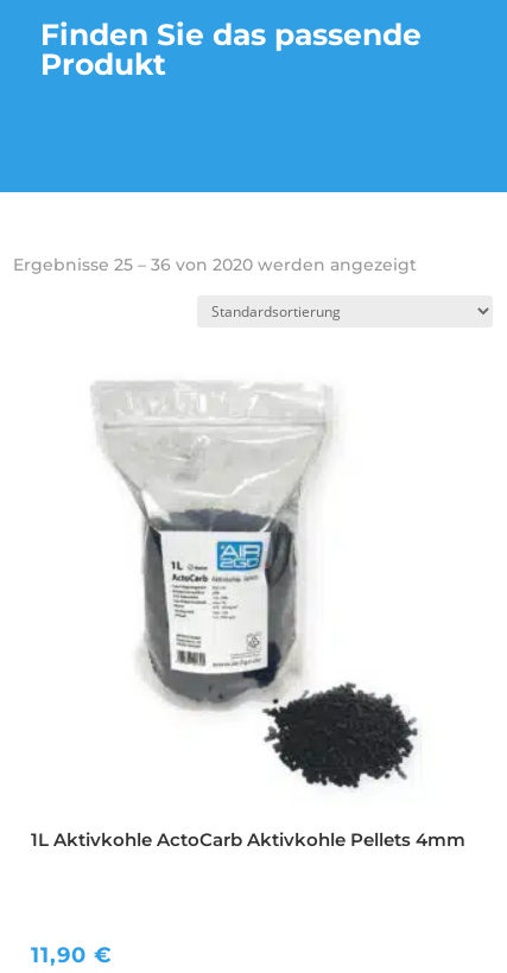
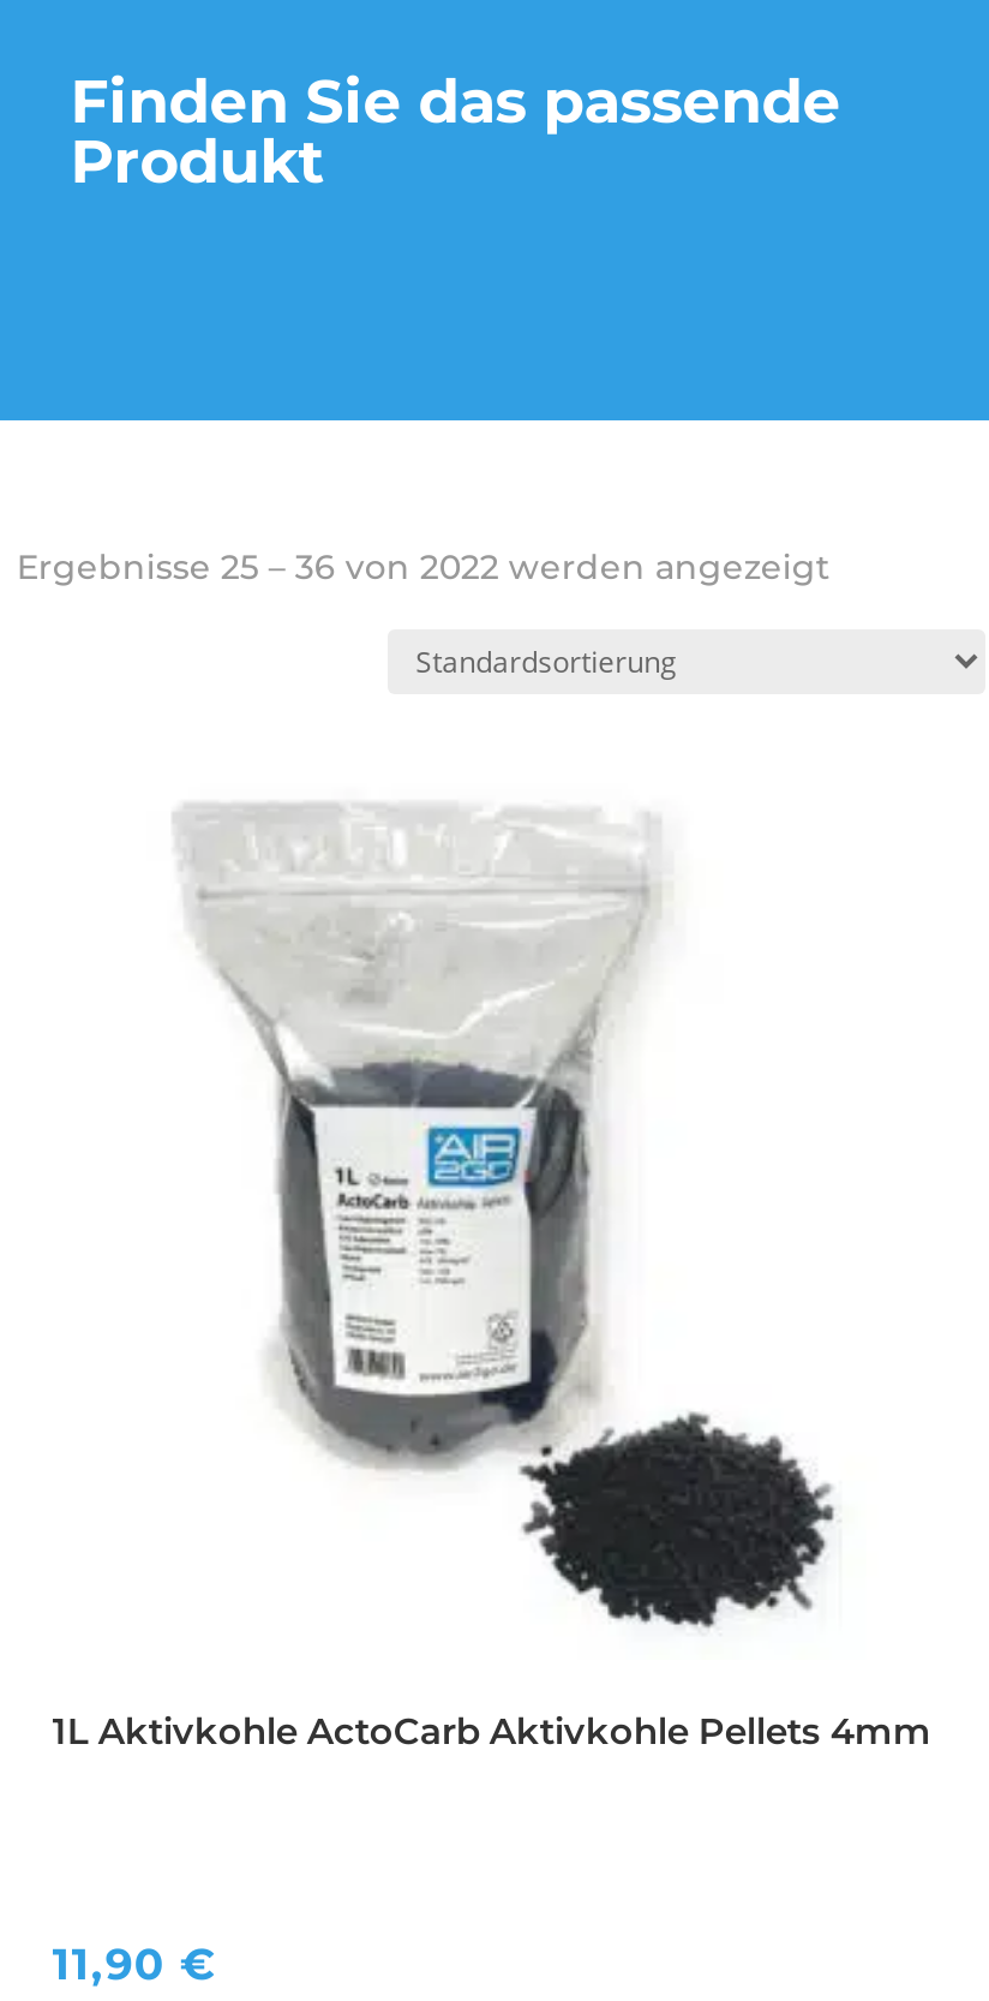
- Ergebnisse 25 – 36 von 2020 werden angezeigt
+ Ergebnisse 25 – 36 von 2022 werden angezeigt
